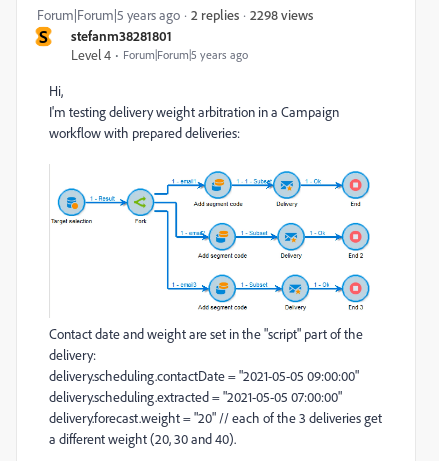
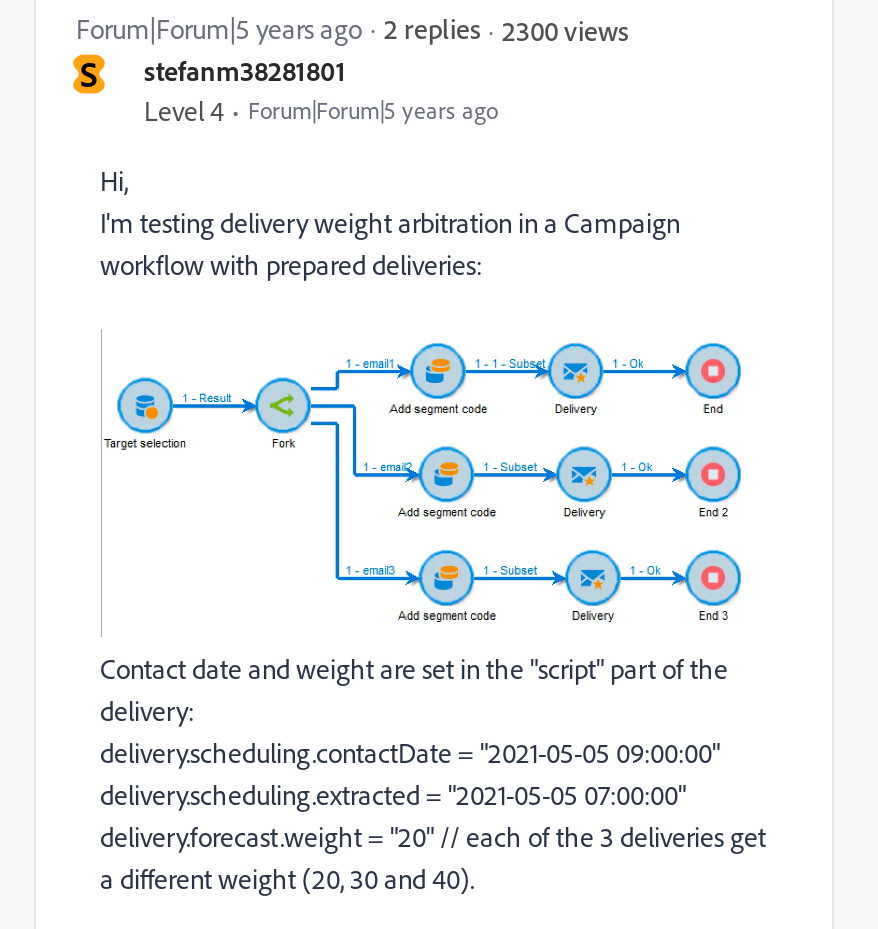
- 2298 views
+ 2300 views
